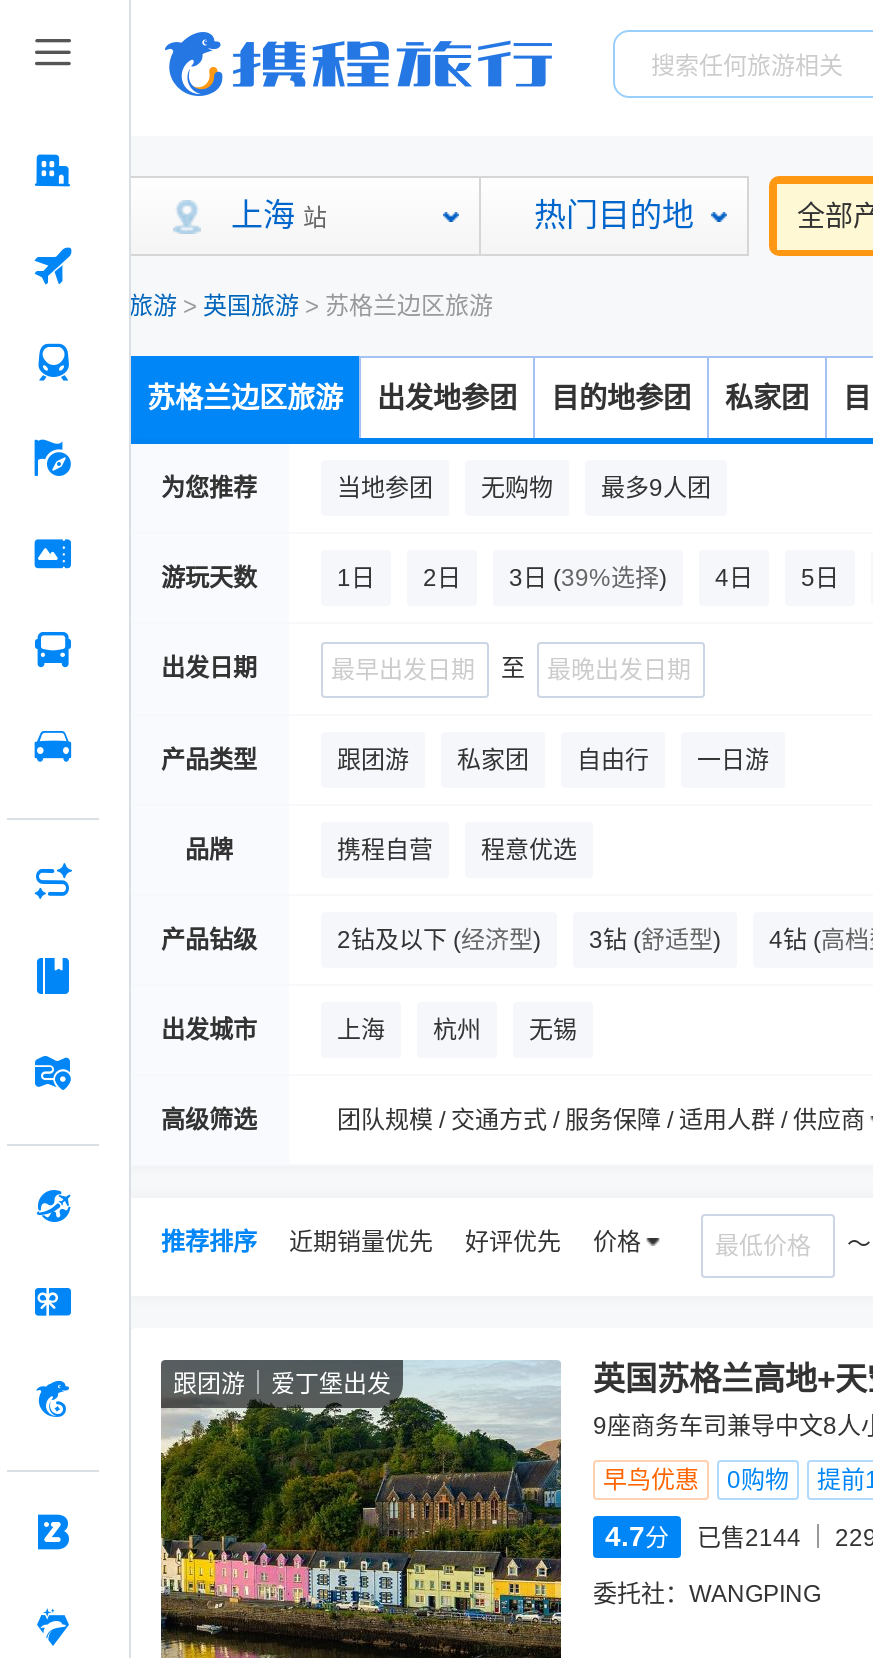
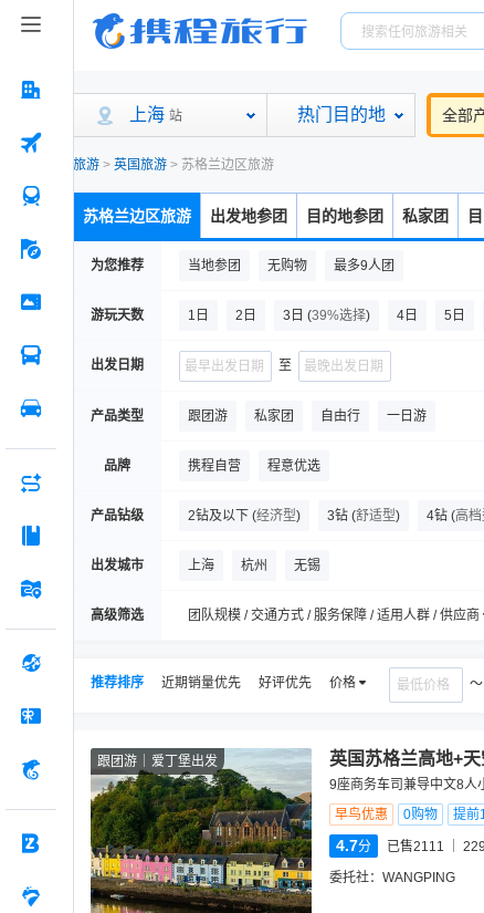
- 已售2144
+ 已售2111
